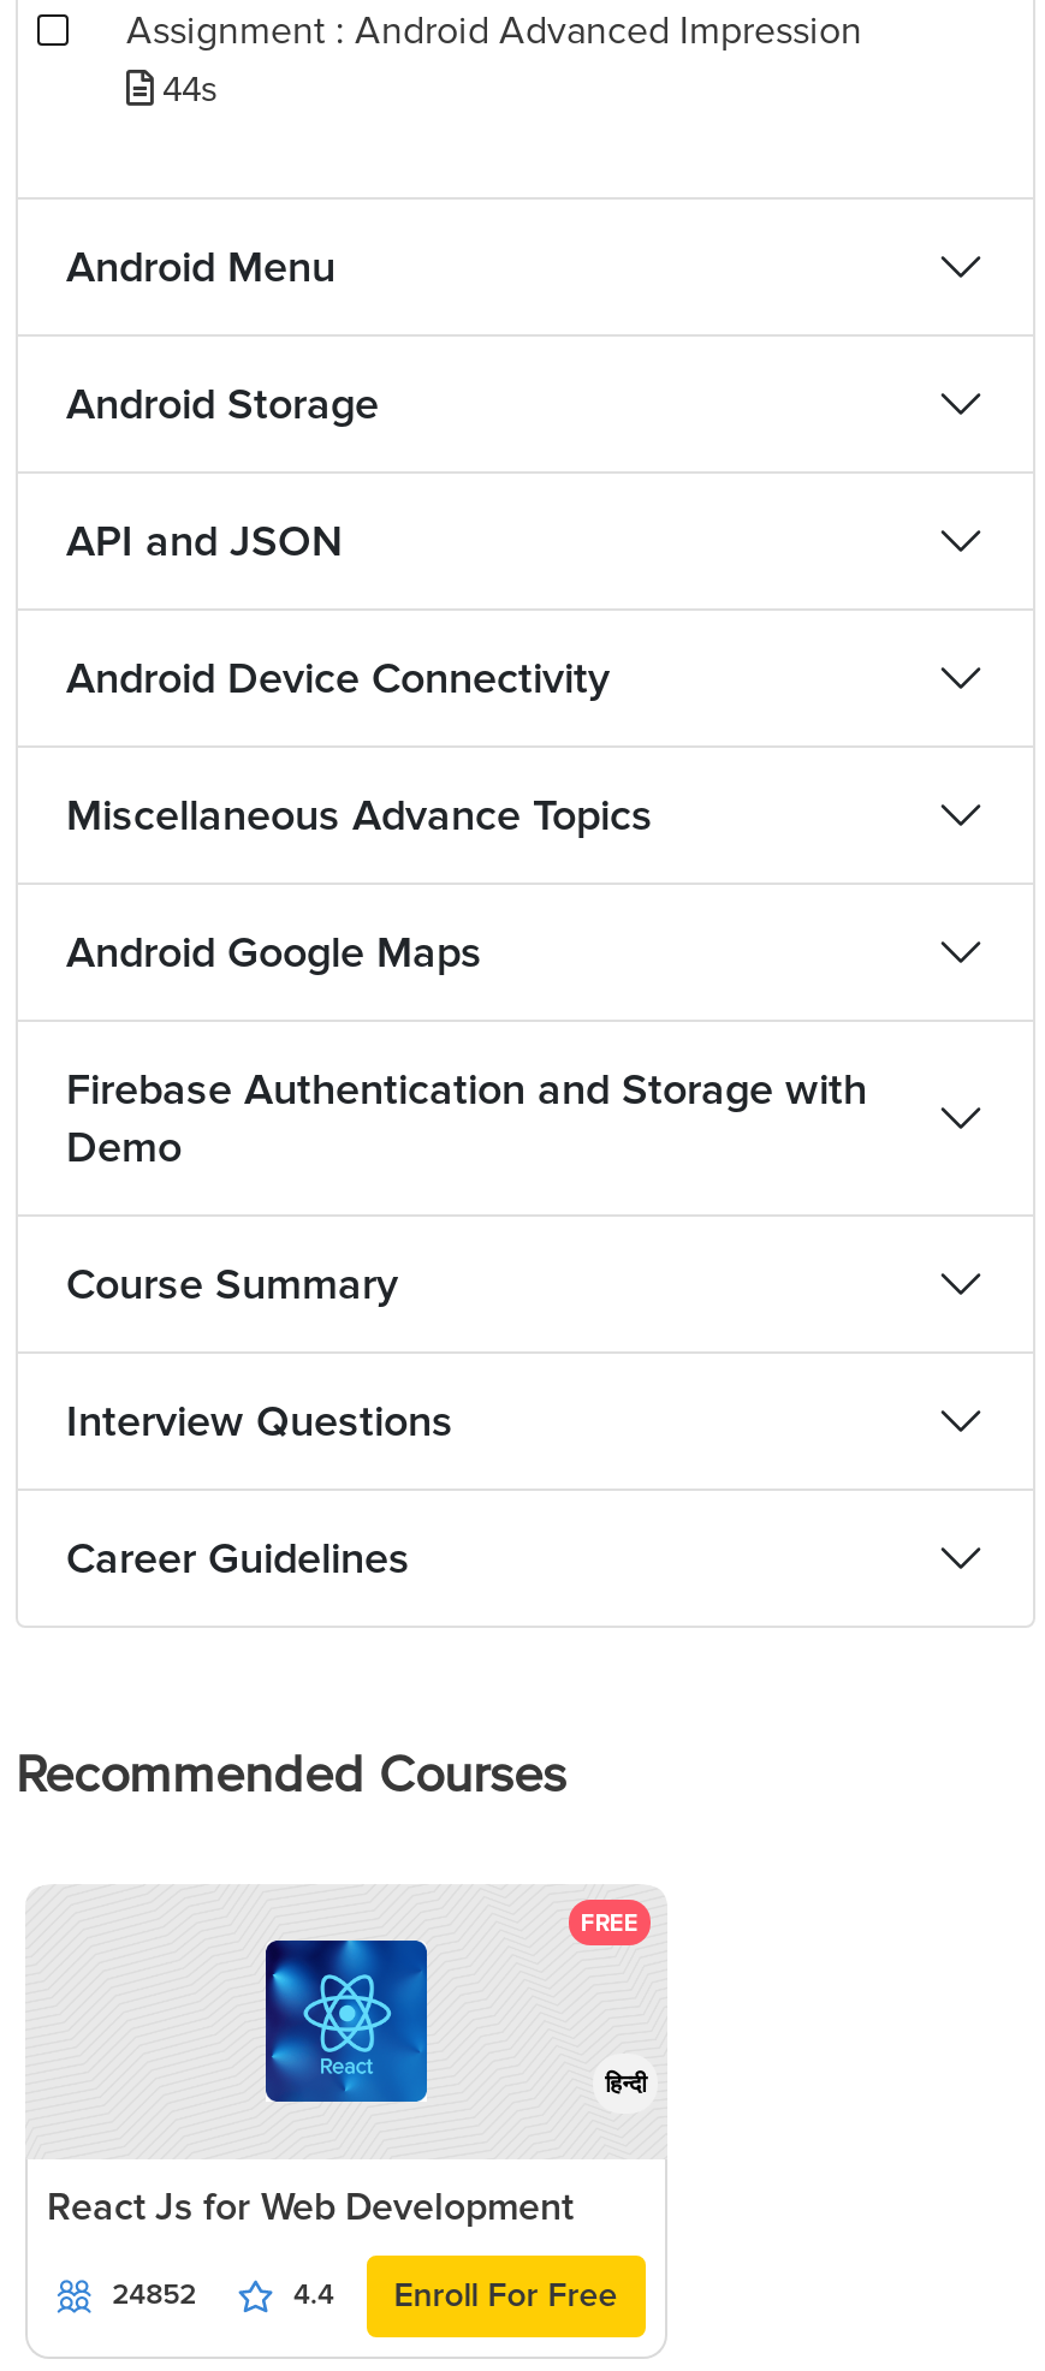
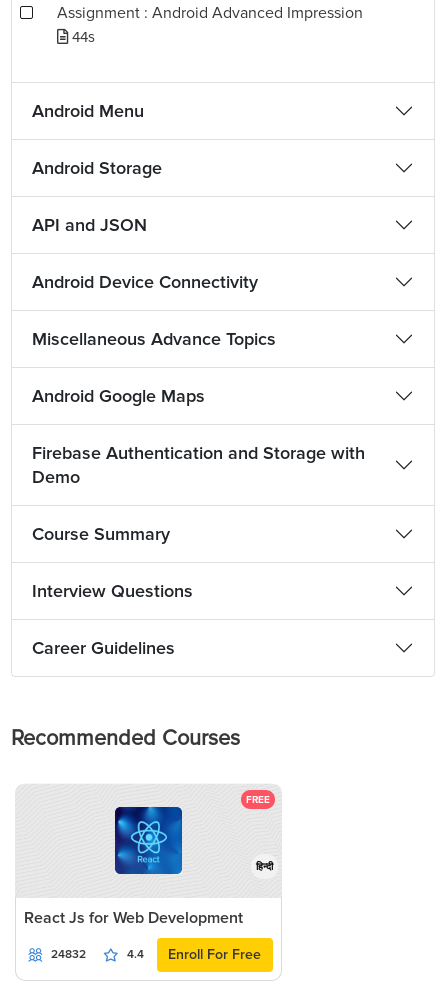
- 24852
+ 24832
